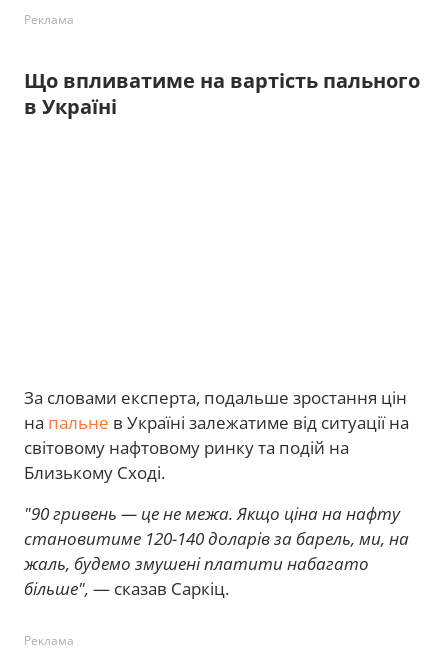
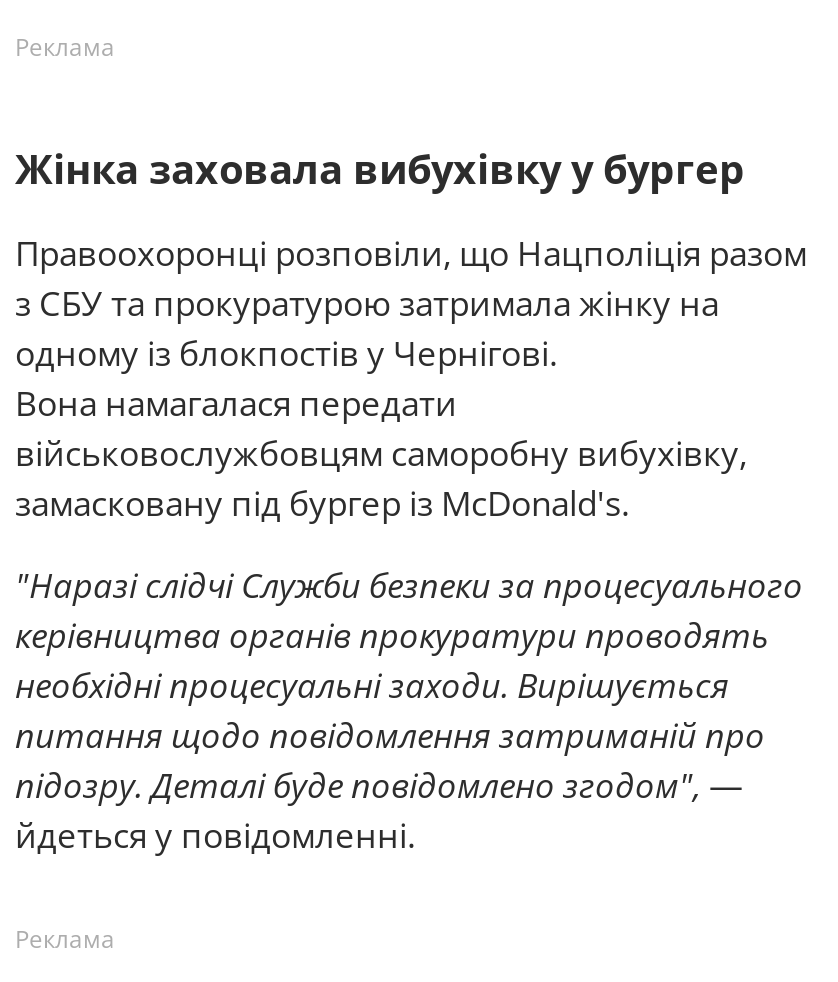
- Що впливатиме на вартість пального
- в Україні
+ Жінка заховала вибухівку у бургер

- За словами експерта, подальше зростання цін
- на пальне в Україні залежатиме від ситуації на
- світовому нафтовому ринку та подій на
- Близькому Сході.
+ Правоохоронці розповіли, що Нацполіція разом
+ з СБУ та прокуратурою затримала жінку на
+ одному із блокпостів у Чернігові.
+ Вона намагалася передати
+ військовослужбовцям саморобну вибухівку,
+ замасковану під бургер із McDonald's.

- "90 гривень — це не межа. Якщо ціна на нафту
- становитиме 120-140 доларів за барель, ми, на
- жаль, будемо змушені платити набагато
- більше", — сказав Саркіц.
+ "Наразі слідчі Служби безпеки за процесуального
+ керівництва органів прокуратури проводять
+ необхідні процесуальні заходи. Вирішується
+ питання щодо повідомлення затриманій про
+ підозру. Деталі буде повідомлено згодом", —
+ йдеться у повідомленні.
